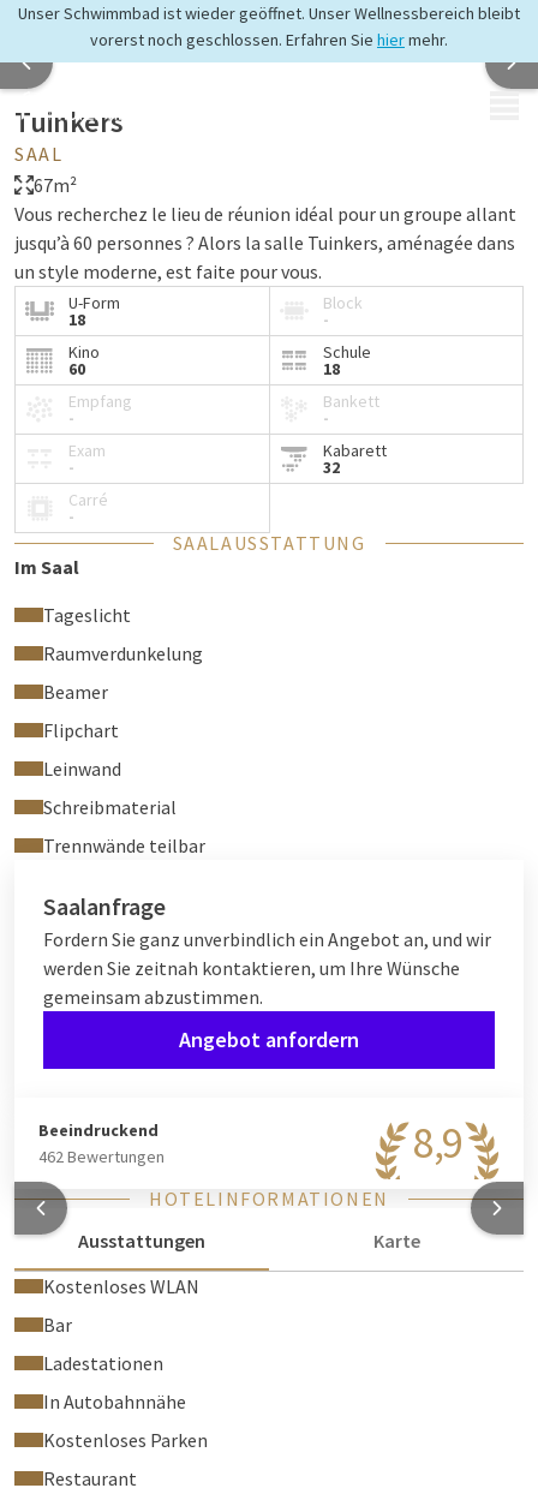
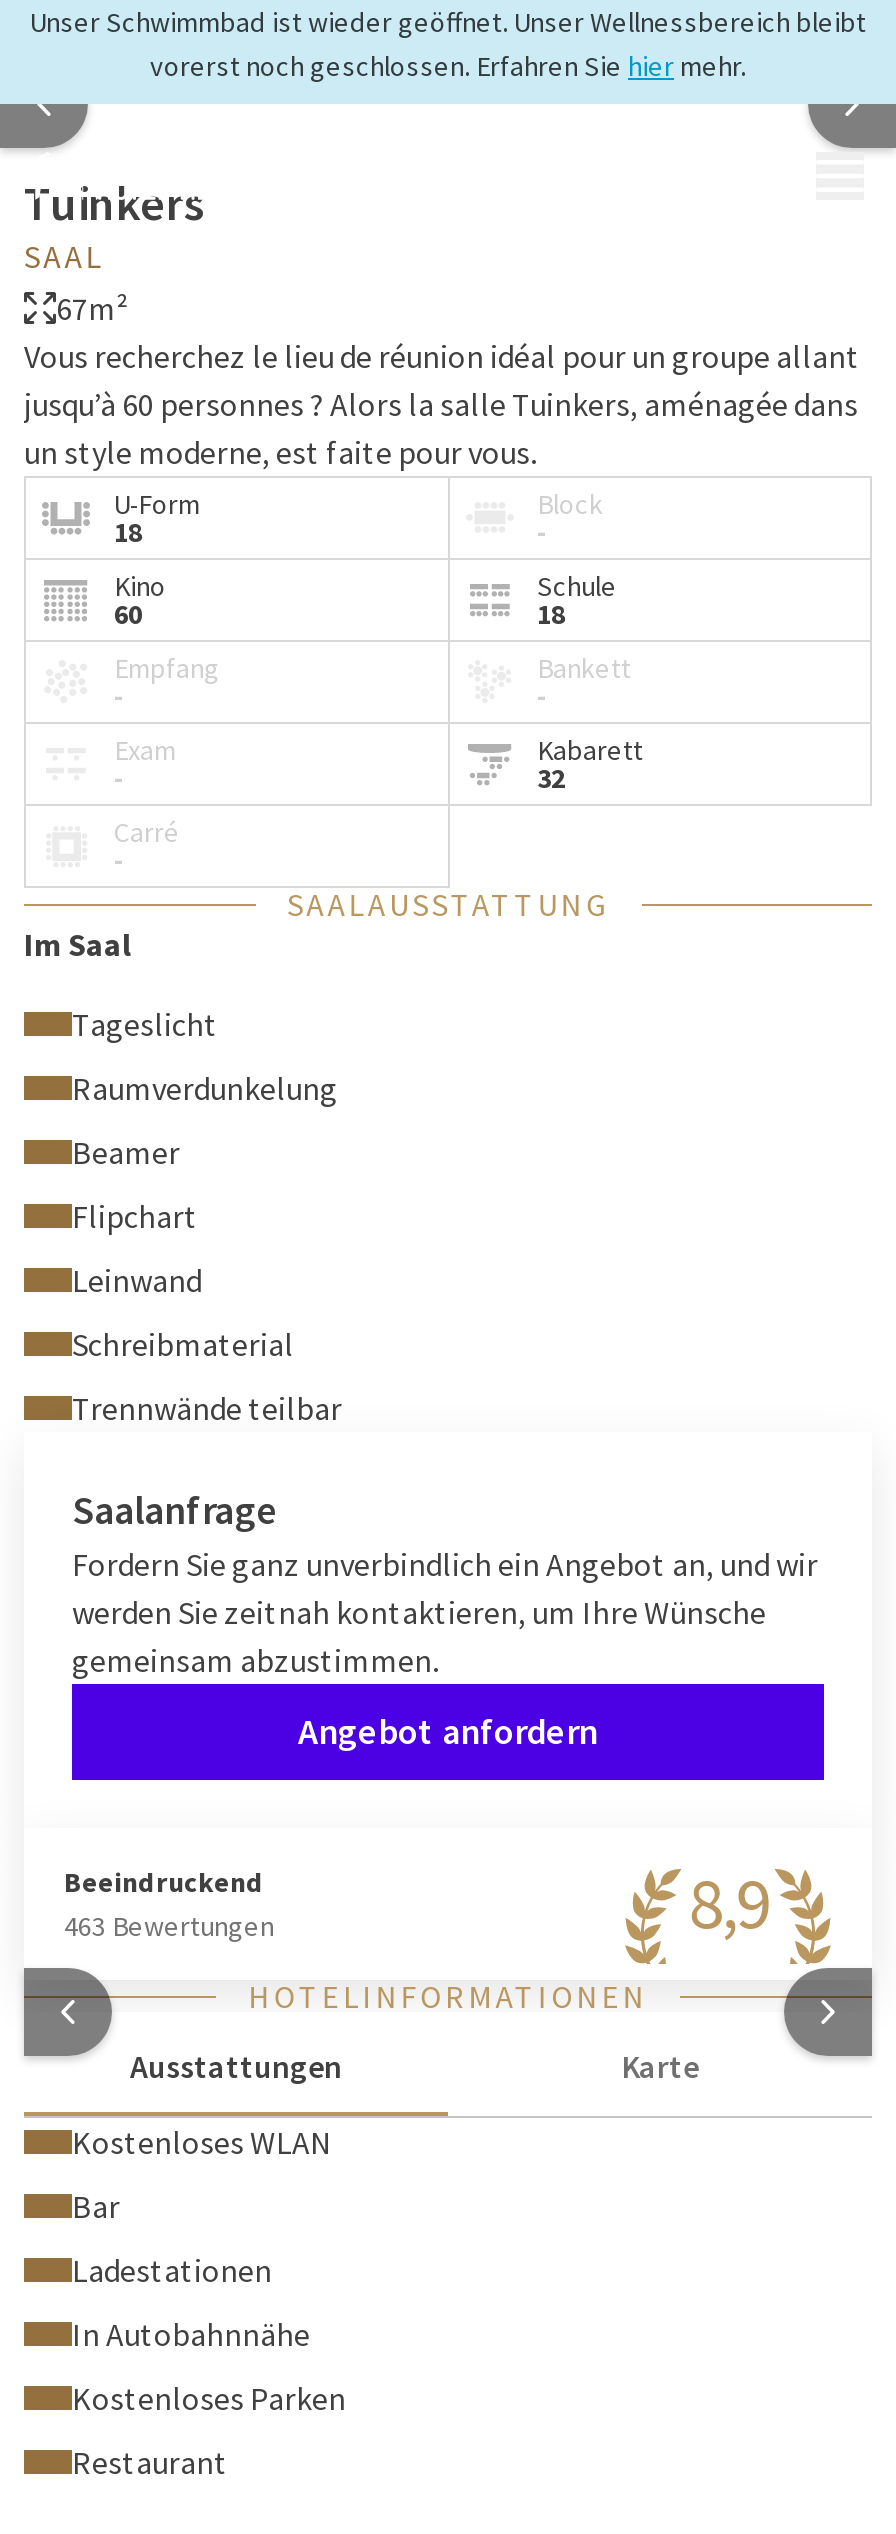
- 462 Bewertungen
+ 463 Bewertungen
